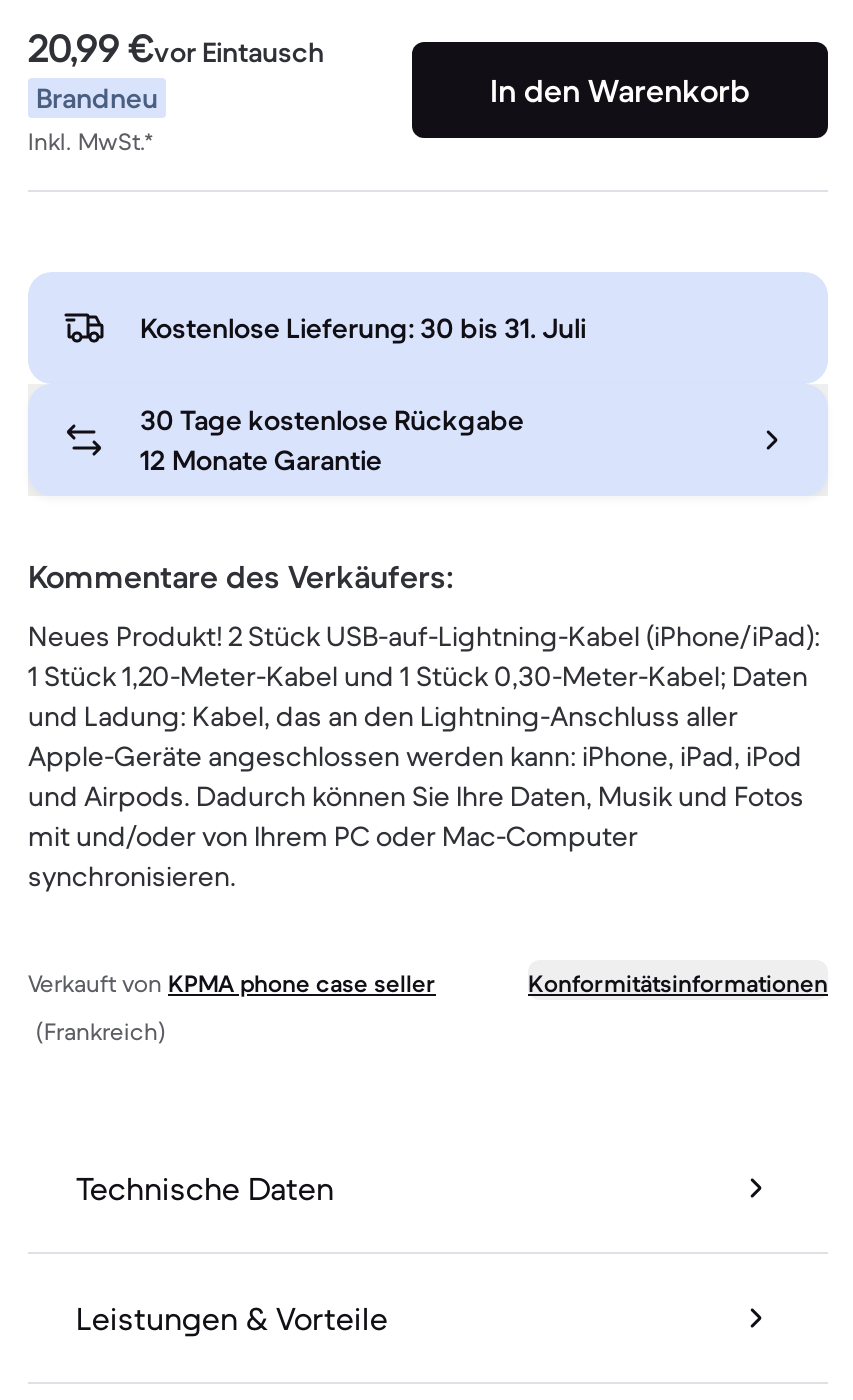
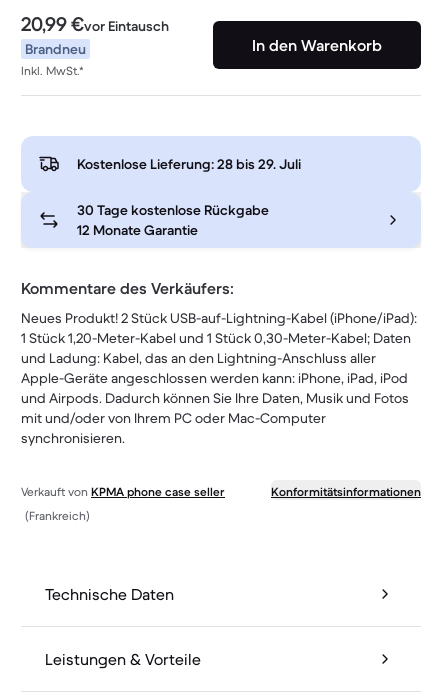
- Kostenlose Lieferung: 30 bis 31. Juli
+ Kostenlose Lieferung: 28 bis 29. Juli
